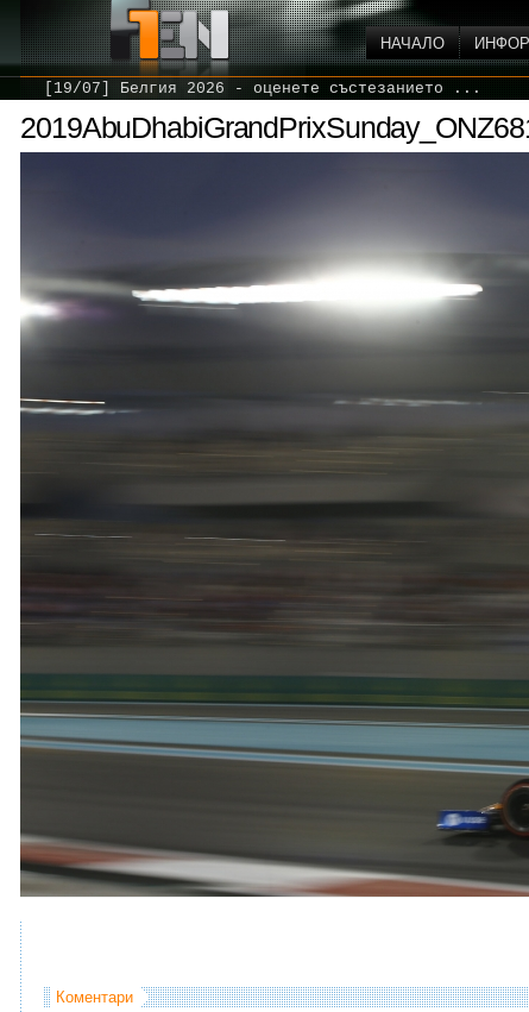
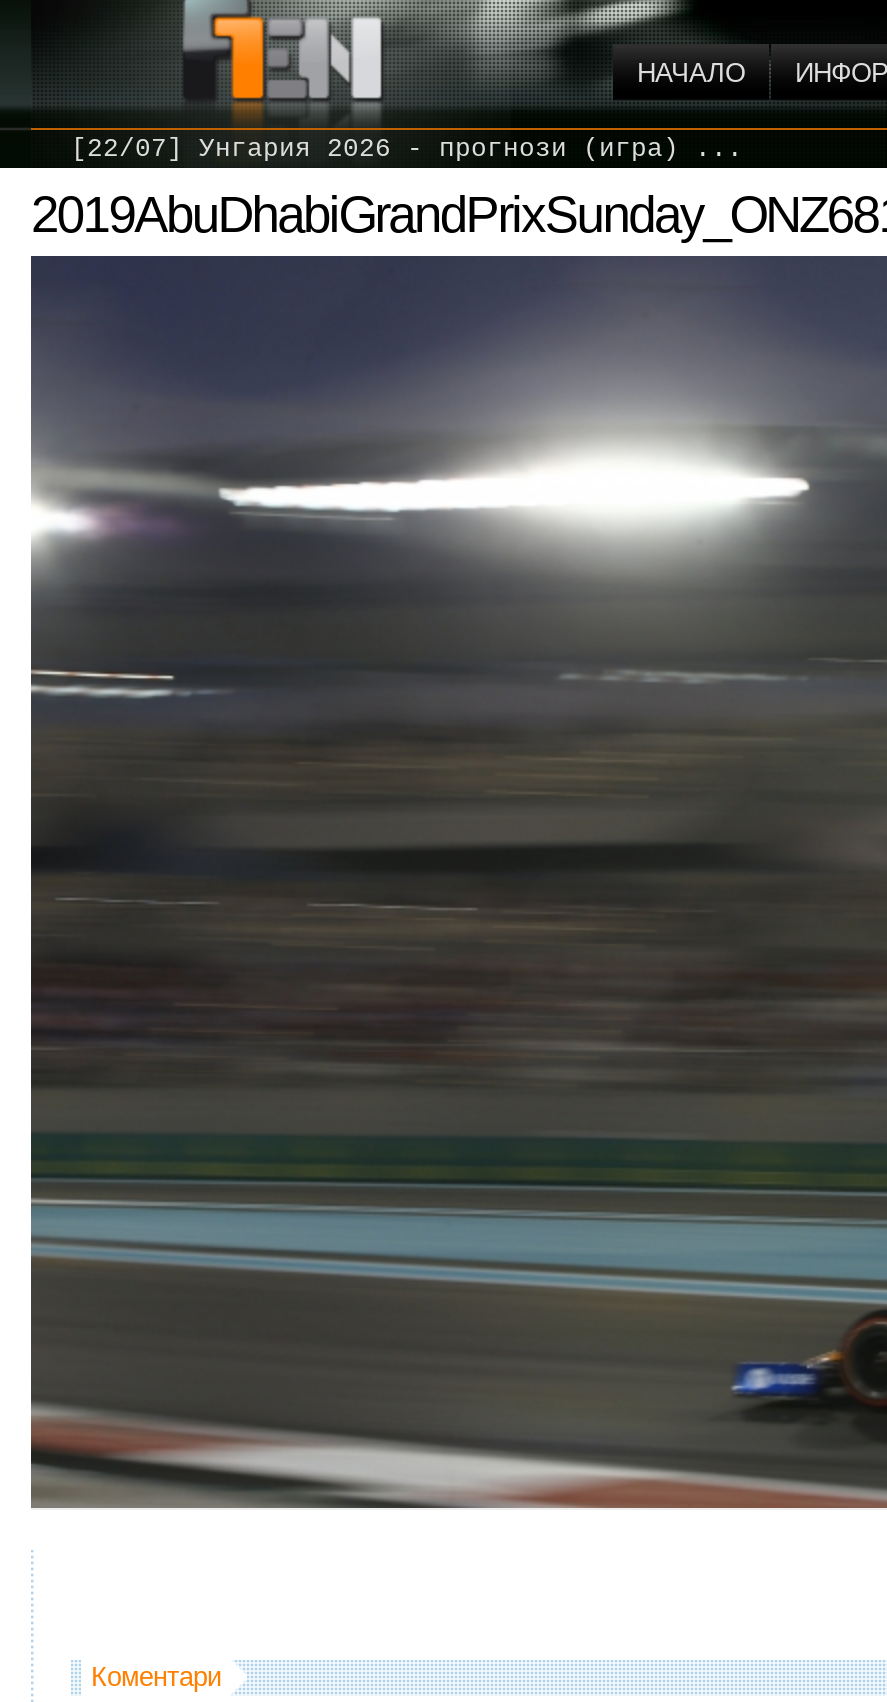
- [19/07] Белгия 2026 - оценете състезанието ...
+ [22/07] Унгария 2026 - прогнози (игра) ...
